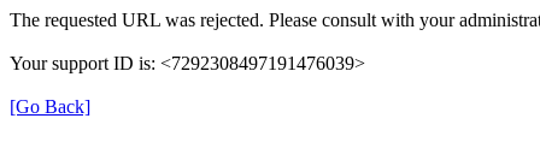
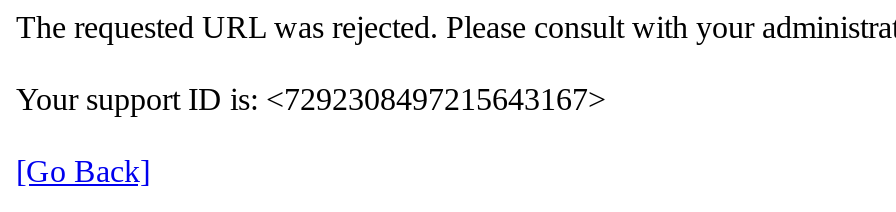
- Your support ID is: <7292308497191476039>
+ Your support ID is: <7292308497215643167>
